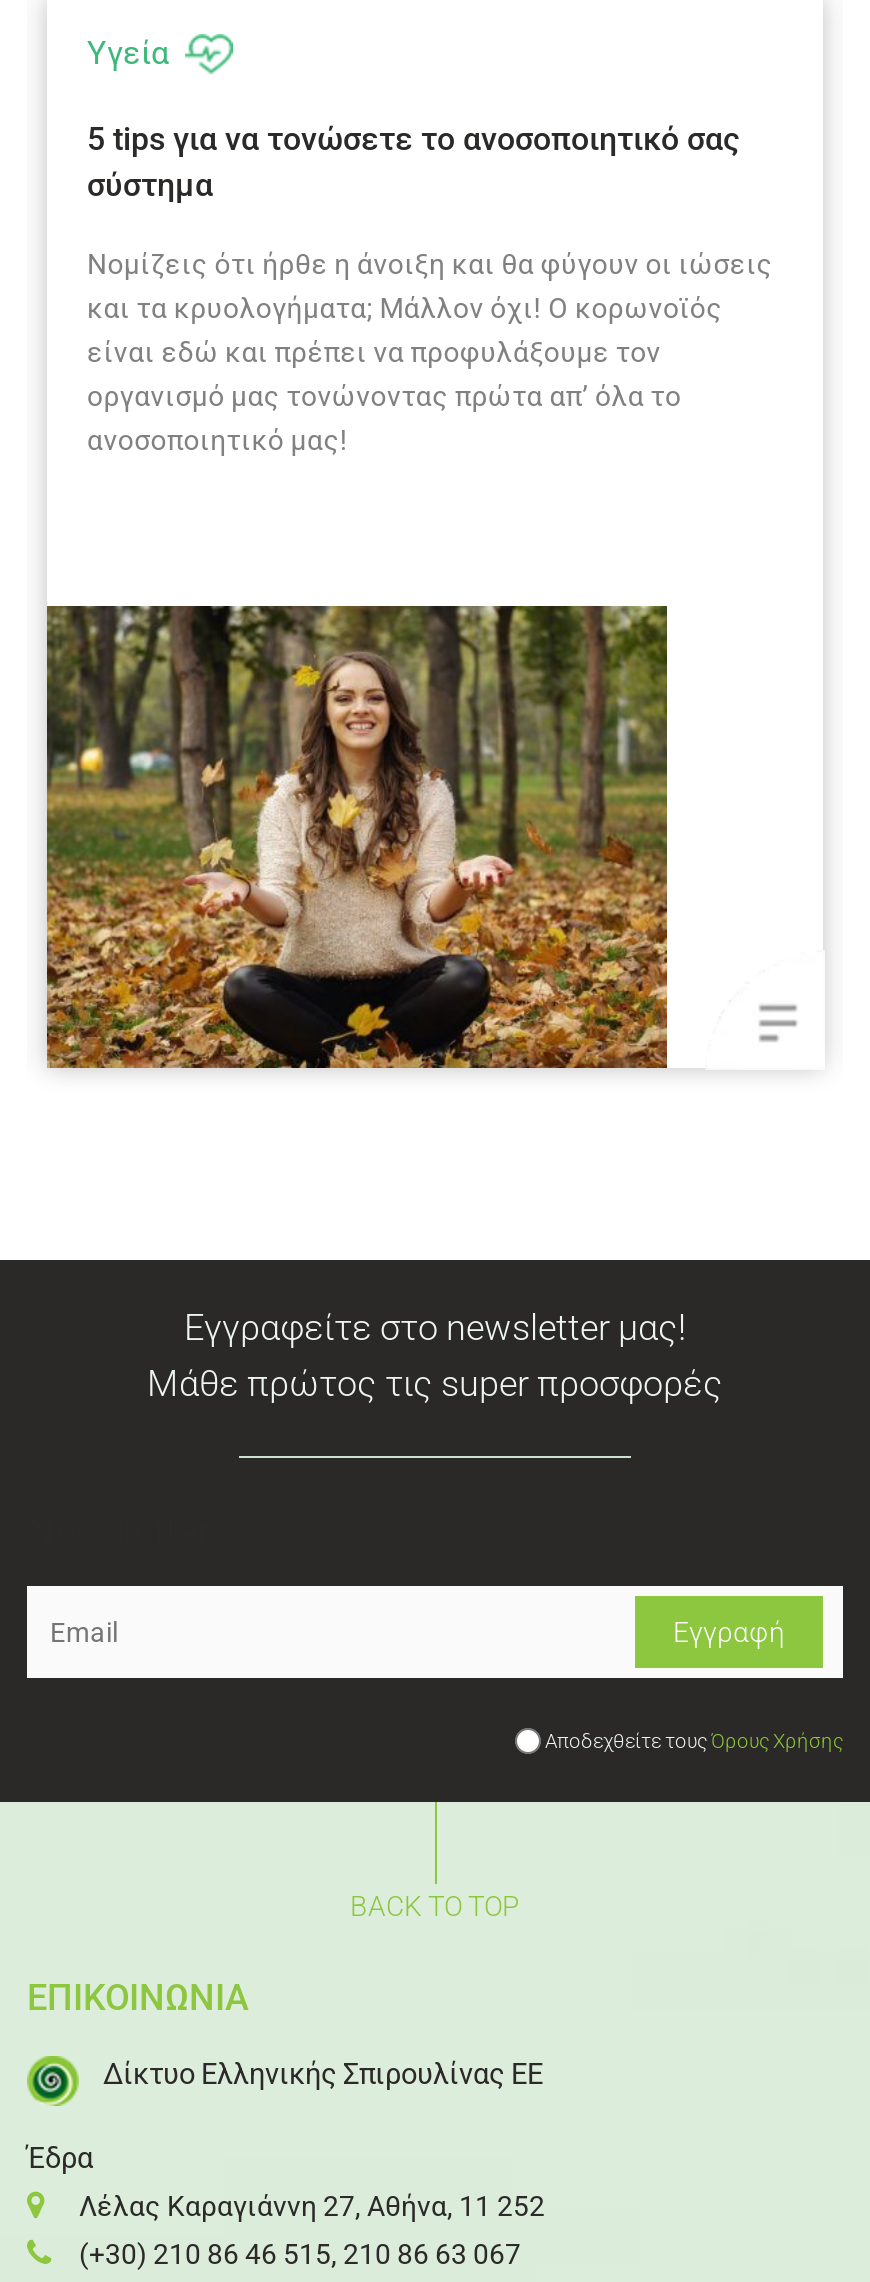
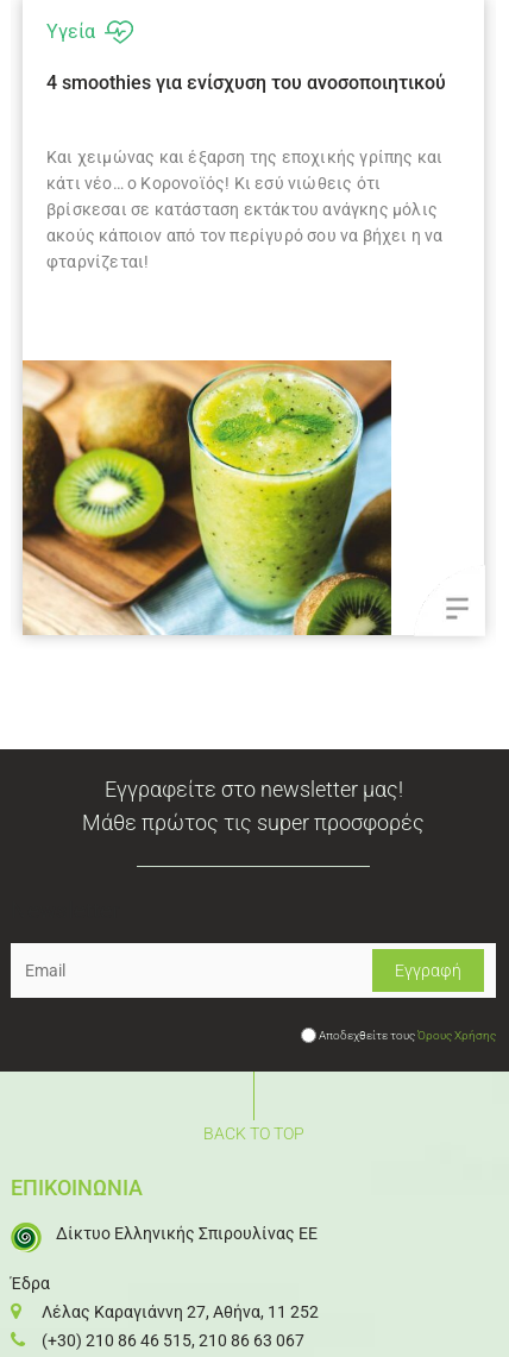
- 5 tips για να τονώσετε το ανοσοποιητικό σας
- σύστημα
+ 4 smoothies για ενίσχυση του ανοσοποιητικού

- Νομίζεις ότι ήρθε η άνοιξη και θα φύγουν οι ιώσεις
- και τα κρυολογήματα; Μάλλον όχι! Ο κορωνοϊός
- είναι εδώ και πρέπει να προφυλάξουμε τον
- οργανισμό μας τονώνοντας πρώτα απ’ όλα το
- ανοσοποιητικό μας!
+ Και χειμώνας και έξαρση της εποχικής γρίπης και
+ κάτι νέο… ο Κορονοϊός! Κι εσύ νιώθεις ότι
+ βρίσκεσαι σε κατάσταση εκτάκτου ανάγκης μόλις
+ ακούς κάποιον από τον περίγυρό σου να βήχει η να
+ φταρνίζεται!

- [image]
+ [image]
